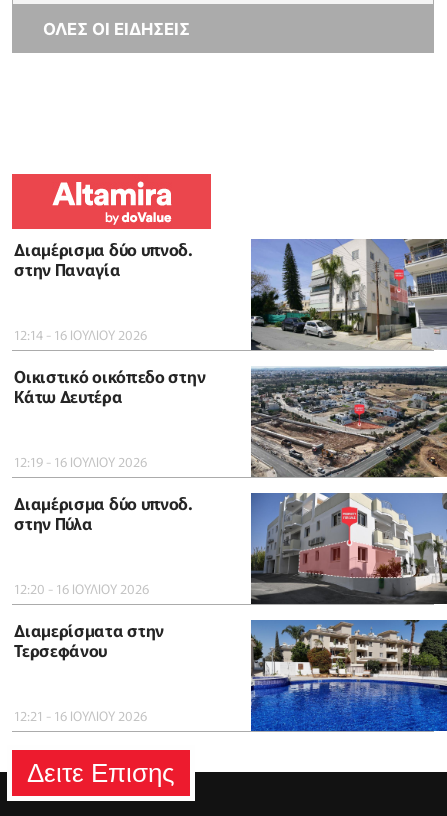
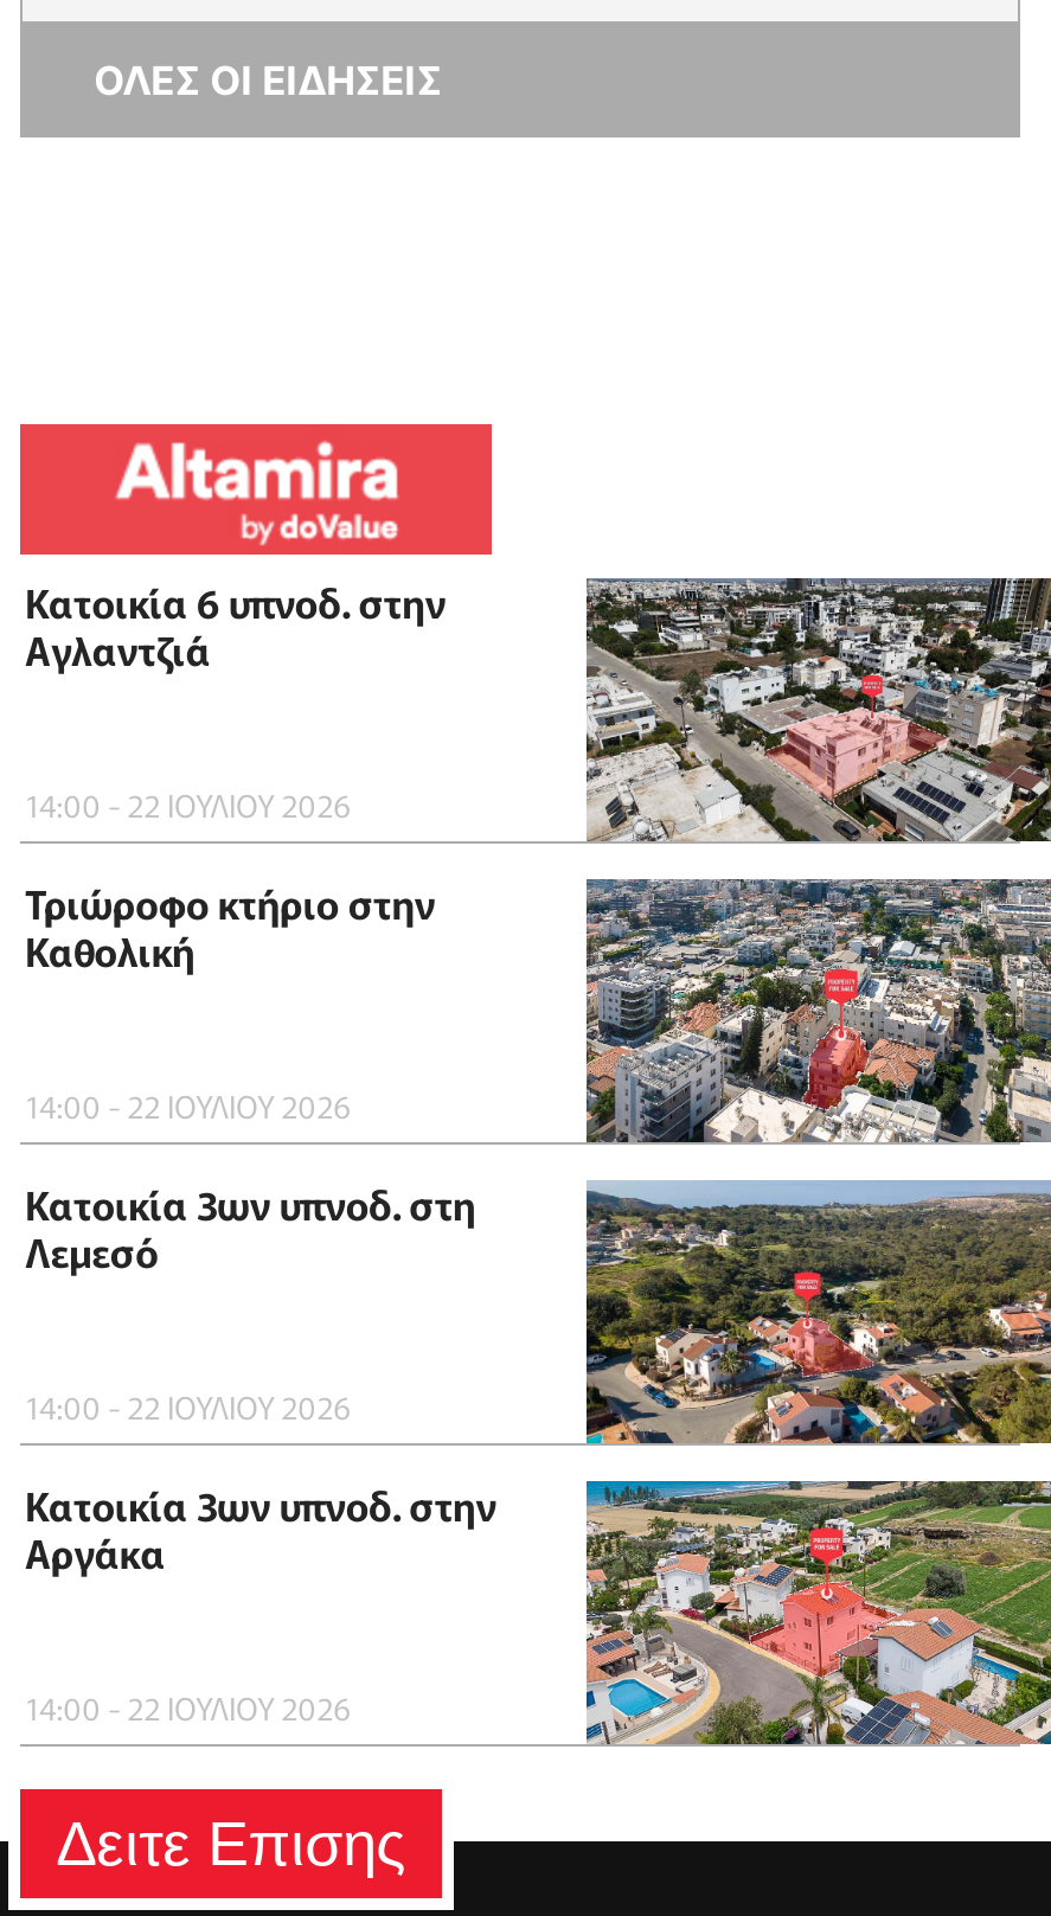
- Διαμέρισμα δύο υπνοδ.
- στην Παναγία
+ Κατοικία 6 υπνοδ. στην
+ Αγλαντζιά

- [image]
+ [image]

- 12:14 - 16 ΙΟΥΛΙΟΥ 2026
+ 14:00 - 22 ΙΟΥΛΙΟΥ 2026

- Οικιστικό οικόπεδο στην
- Κάτω Δευτέρα
+ Τριώροφο κτήριο στην
+ Καθολική

- [image]
+ [image]

- 12:19 - 16 ΙΟΥΛΙΟΥ 2026
+ 14:00 - 22 ΙΟΥΛΙΟΥ 2026

- Διαμέρισμα δύο υπνοδ.
- στην Πύλα
+ Κατοικία 3ων υπνοδ. στη
+ Λεμεσό

- [image]
+ [image]

- 12:20 - 16 ΙΟΥΛΙΟΥ 2026
+ 14:00 - 22 ΙΟΥΛΙΟΥ 2026

- Διαμερίσματα στην
- Τερσεφάνου
+ Κατοικία 3ων υπνοδ. στην
+ Αργάκα

- [image]
+ [image]

- 12:21 - 16 ΙΟΥΛΙΟΥ 2026
+ 14:00 - 22 ΙΟΥΛΙΟΥ 2026
